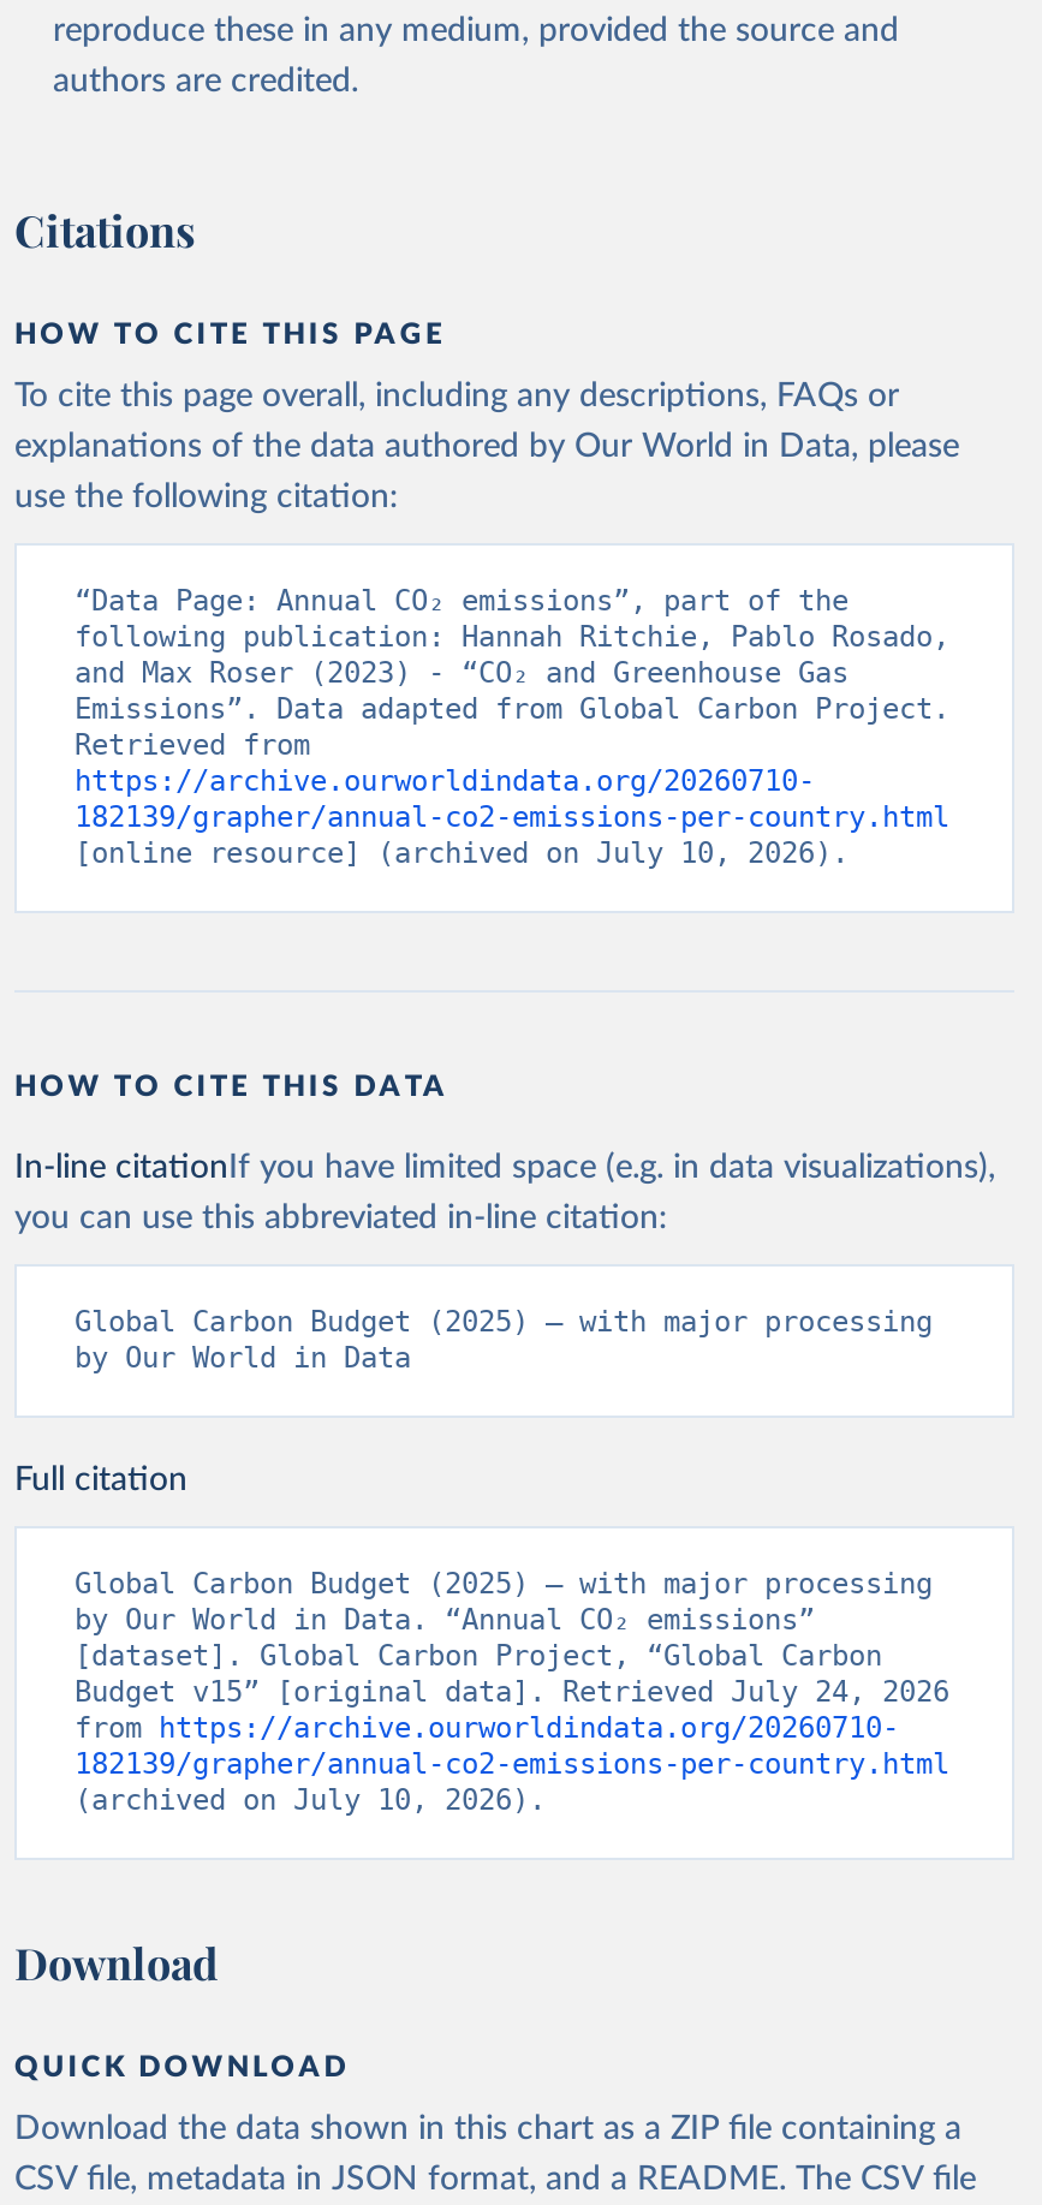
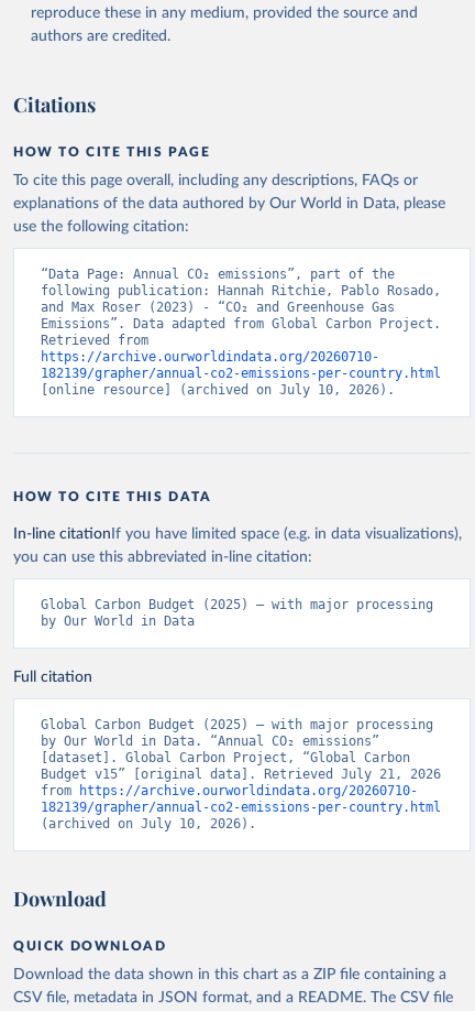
- Budget v15” [original data]. Retrieved July 24, 2026
+ Budget v15” [original data]. Retrieved July 21, 2026
